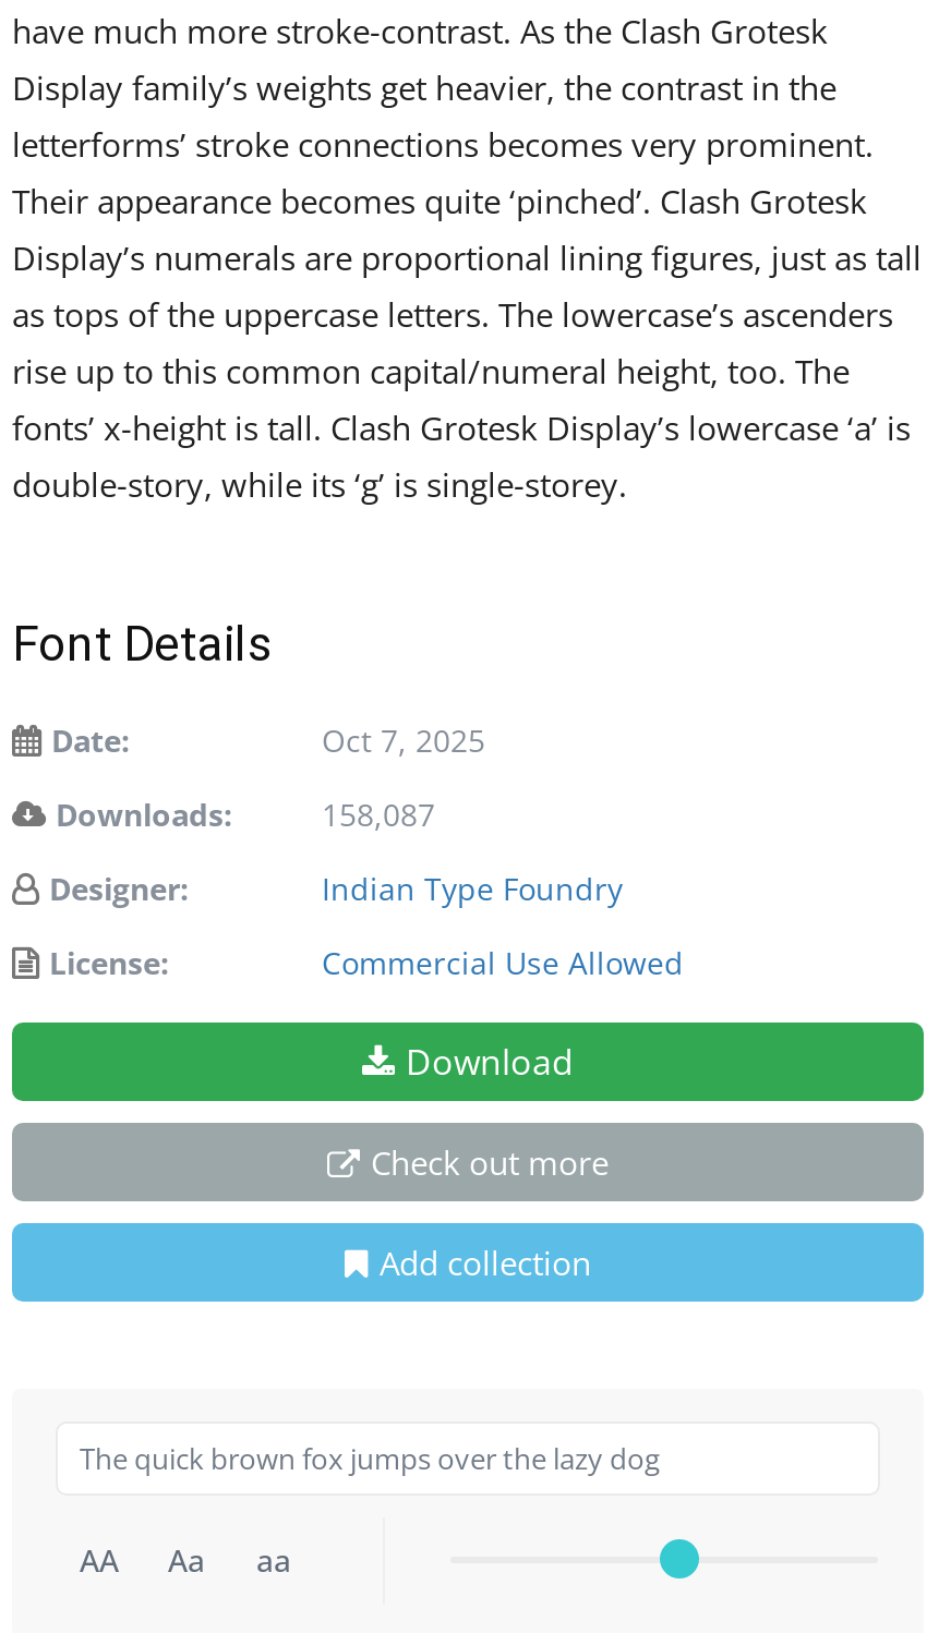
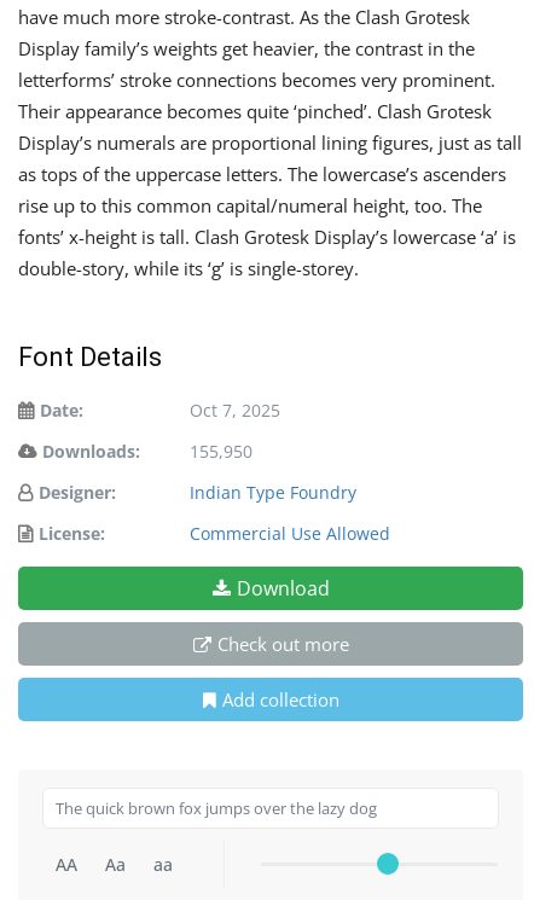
- 158,087
+ 155,950
